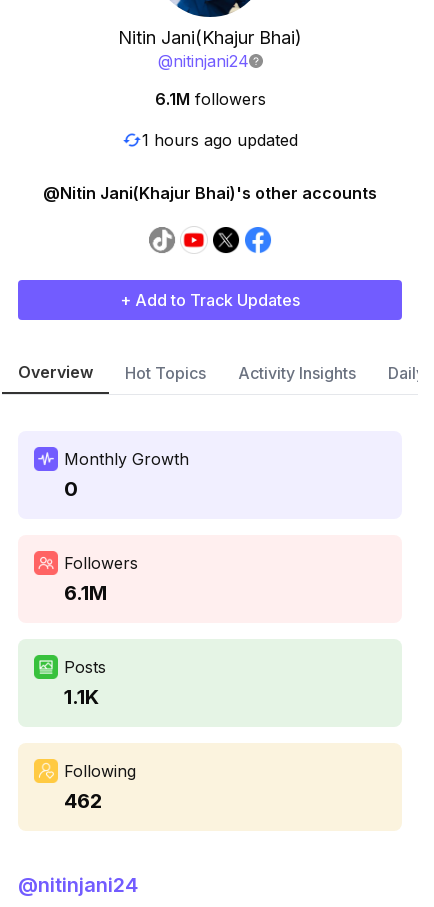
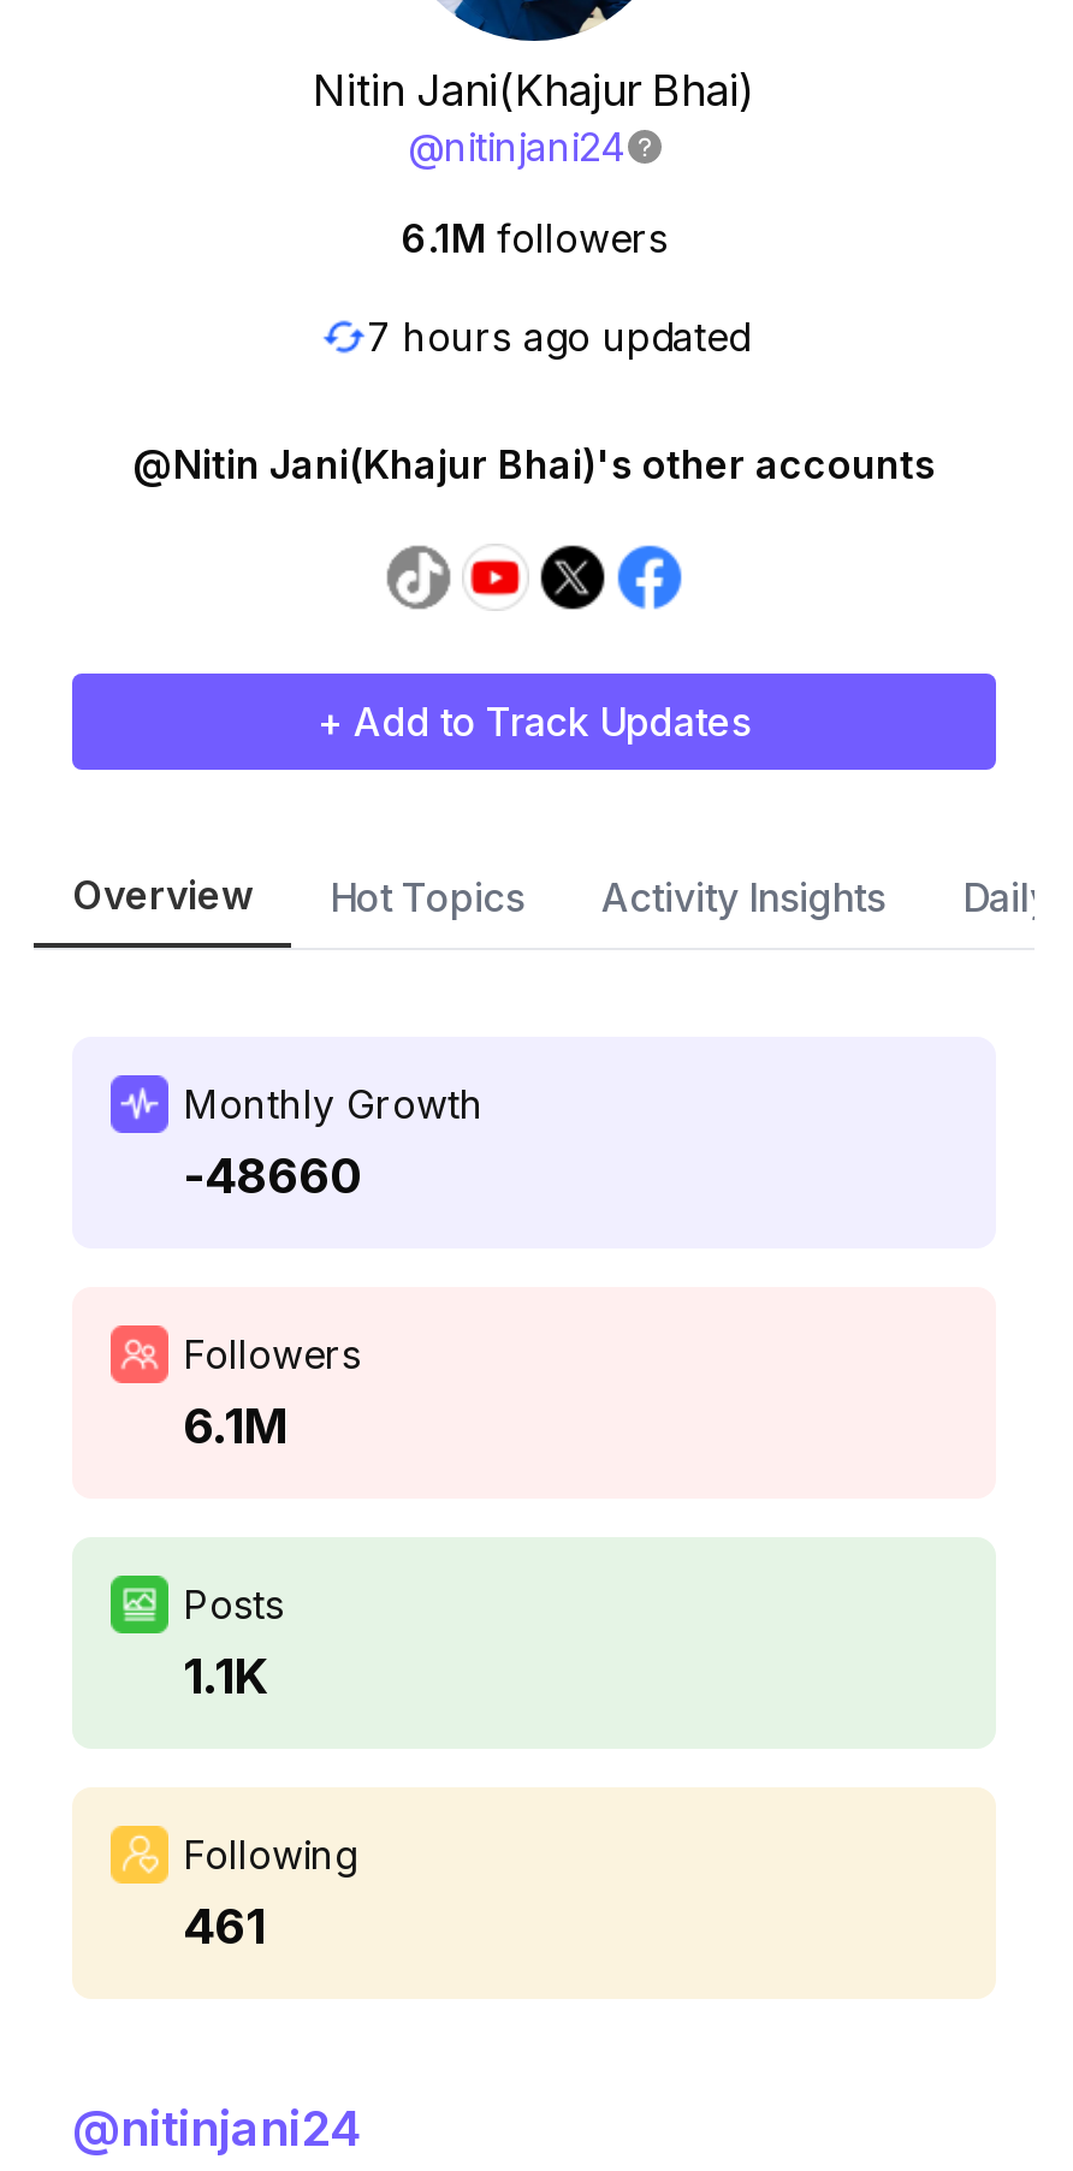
- 1 hours ago updated
+ 7 hours ago updated

- 0
+ -48660

- 462
+ 461
